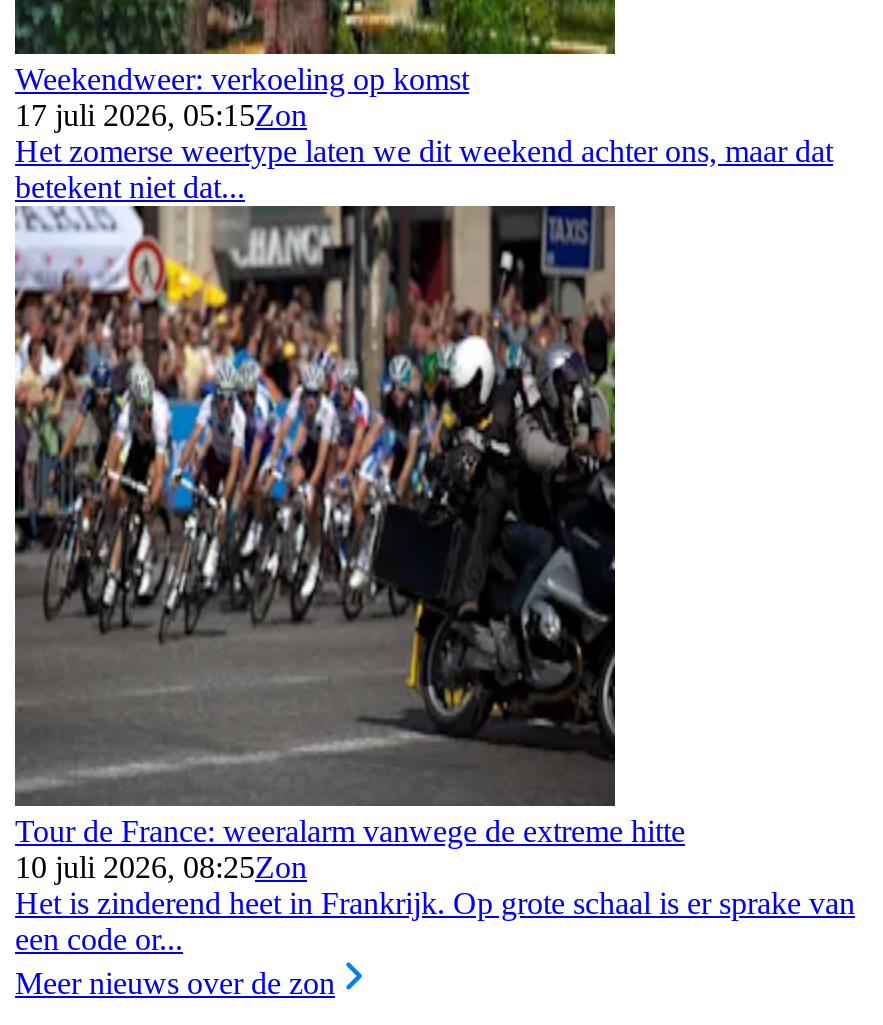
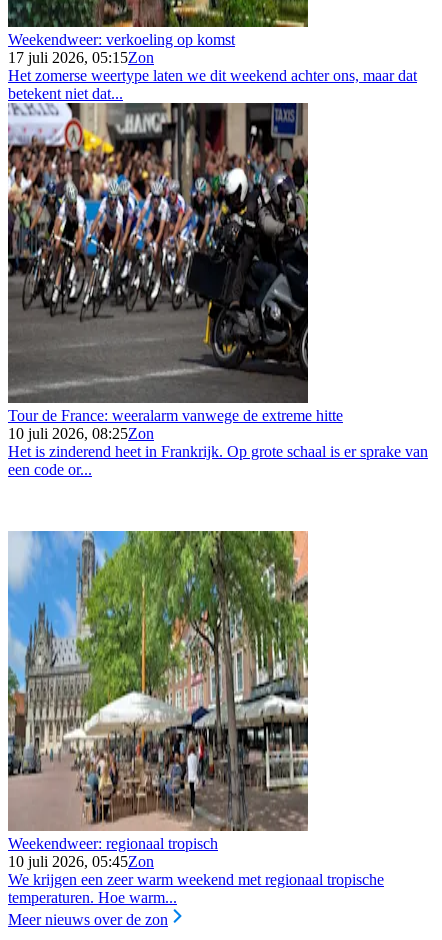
+ [image]
+ Weekendweer: regionaal tropisch
+ 10 juli 2026, 05:45Zon
+ We krijgen een zeer warm weekend met regionaal tropische
+ temperaturen. Hoe warm...
